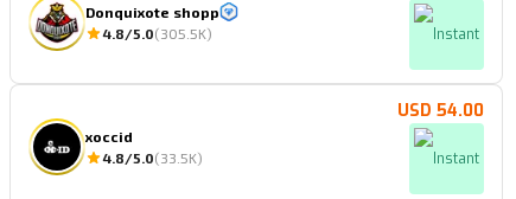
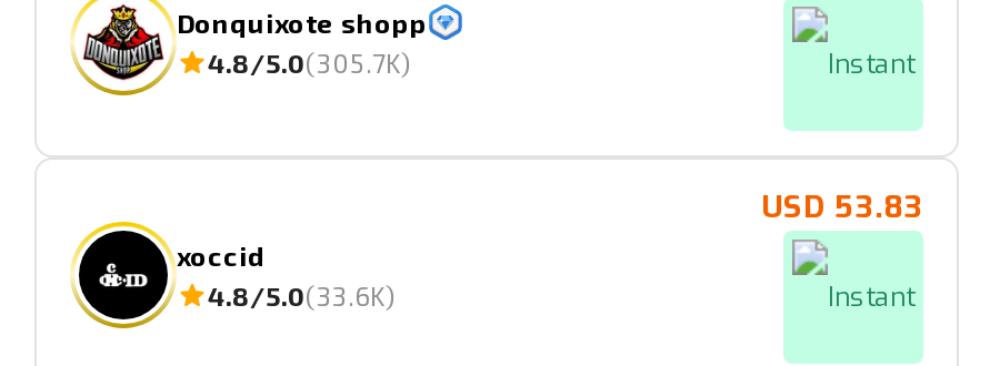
- 4.8 /5.0(305.5K)
+ 4.8 /5.0(305.7K)

- USD 54.00
+ USD 53.83

- 4.8 /5.0(33.5K)
+ 4.8 /5.0(33.6K)
